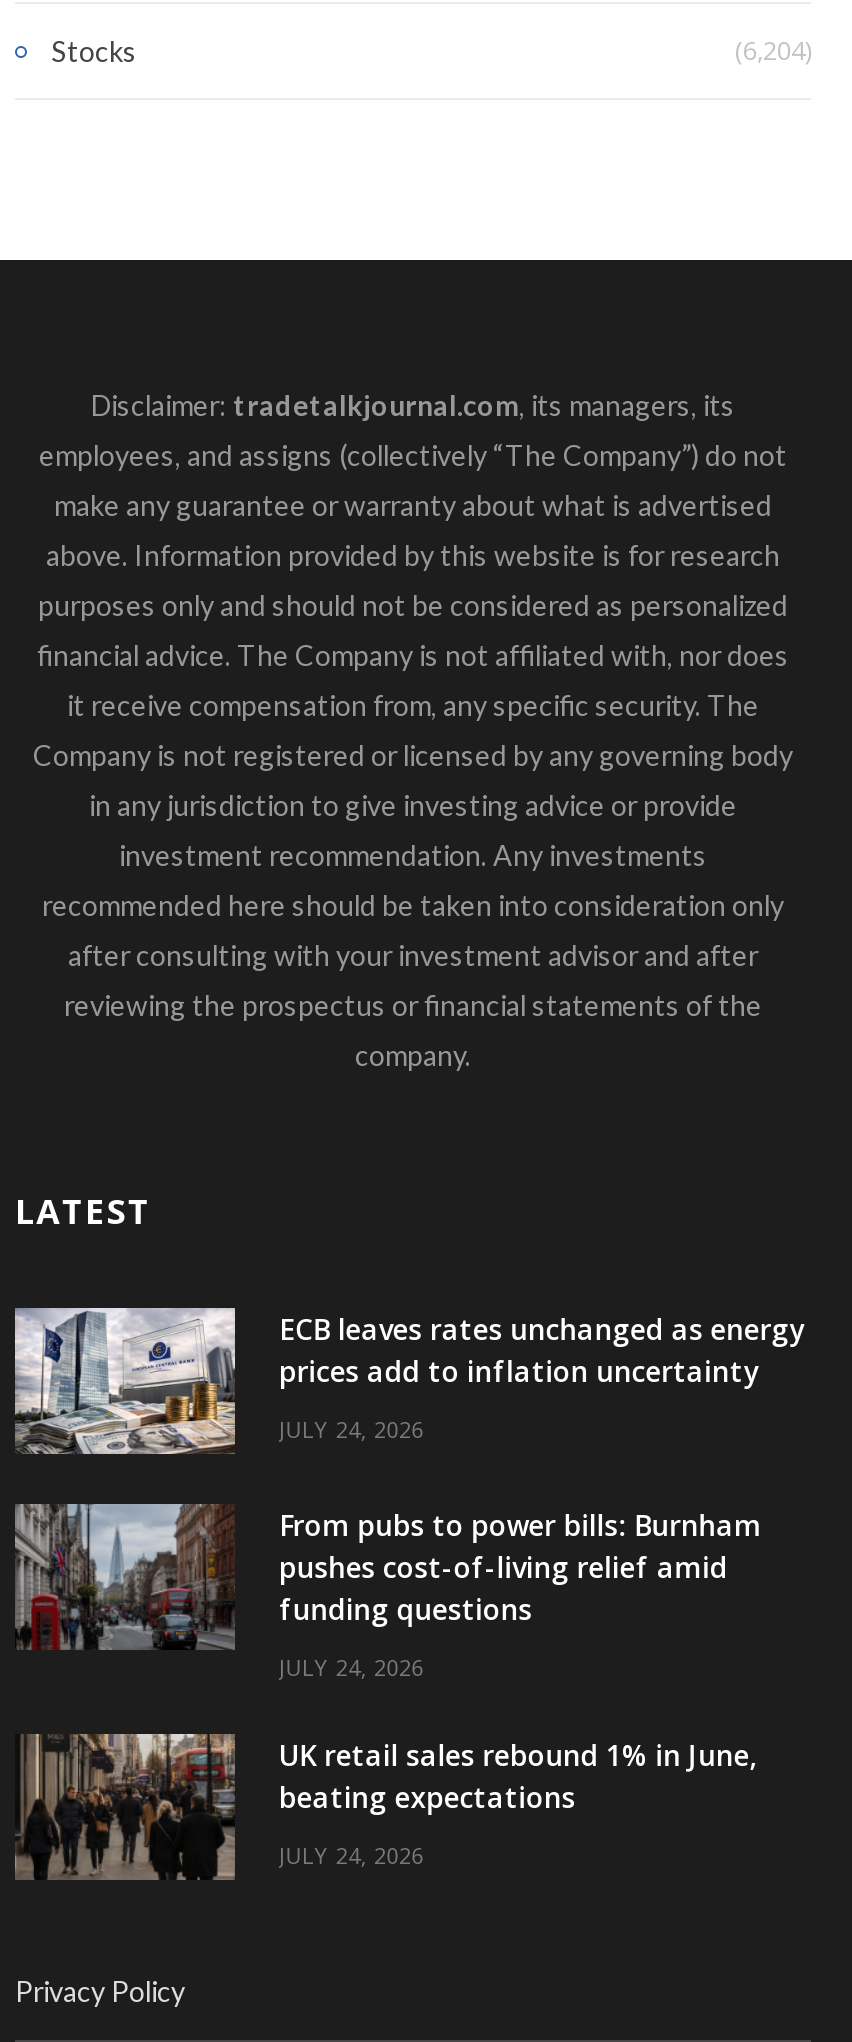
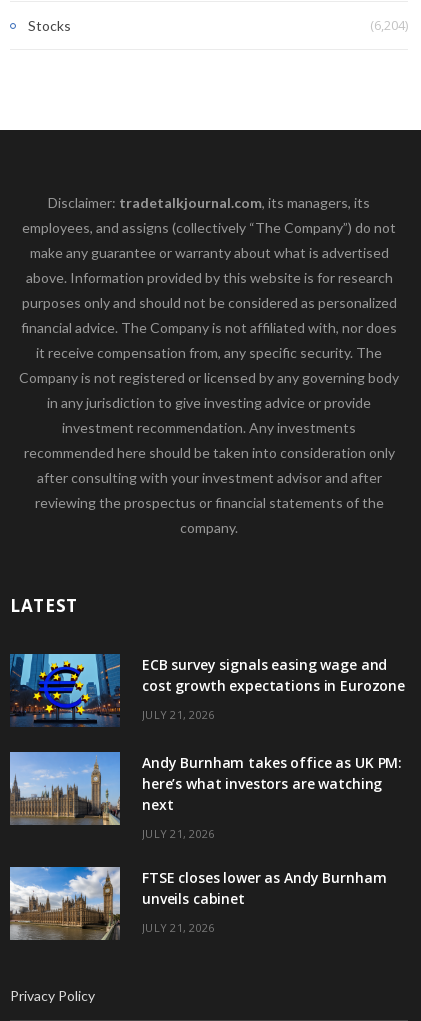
- [image]
- ECB leaves rates unchanged as energy
- prices add to inflation uncertainty
+ [image]
+ ECB survey signals easing wage and
+ cost growth expectations in Eurozone

- JULY 24, 2026
+ JULY 21, 2026

- [image]
- From pubs to power bills: Burnham
- pushes cost-of-living relief amid
- funding questions
+ [image]
+ Andy Burnham takes office as UK PM:
+ here’s what investors are watching
+ next

- JULY 24, 2026
+ JULY 21, 2026

- [image]
- UK retail sales rebound 1% in June,
- beating expectations
+ [image]
+ FTSE closes lower as Andy Burnham
+ unveils cabinet

- JULY 24, 2026
+ JULY 21, 2026
